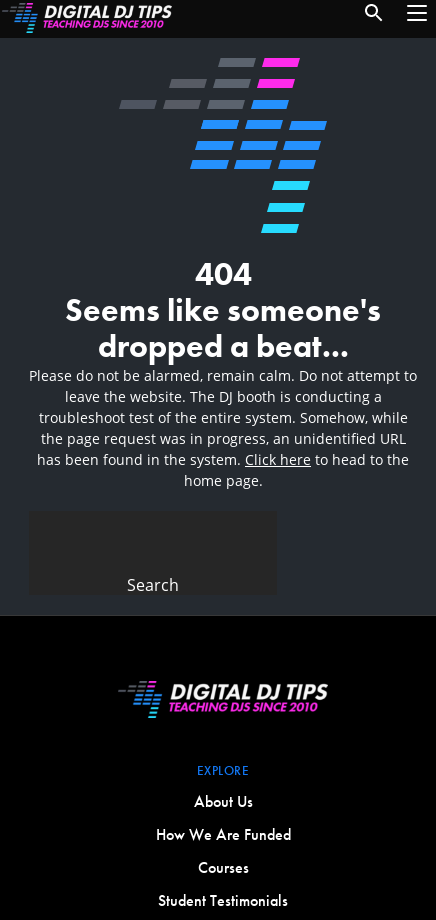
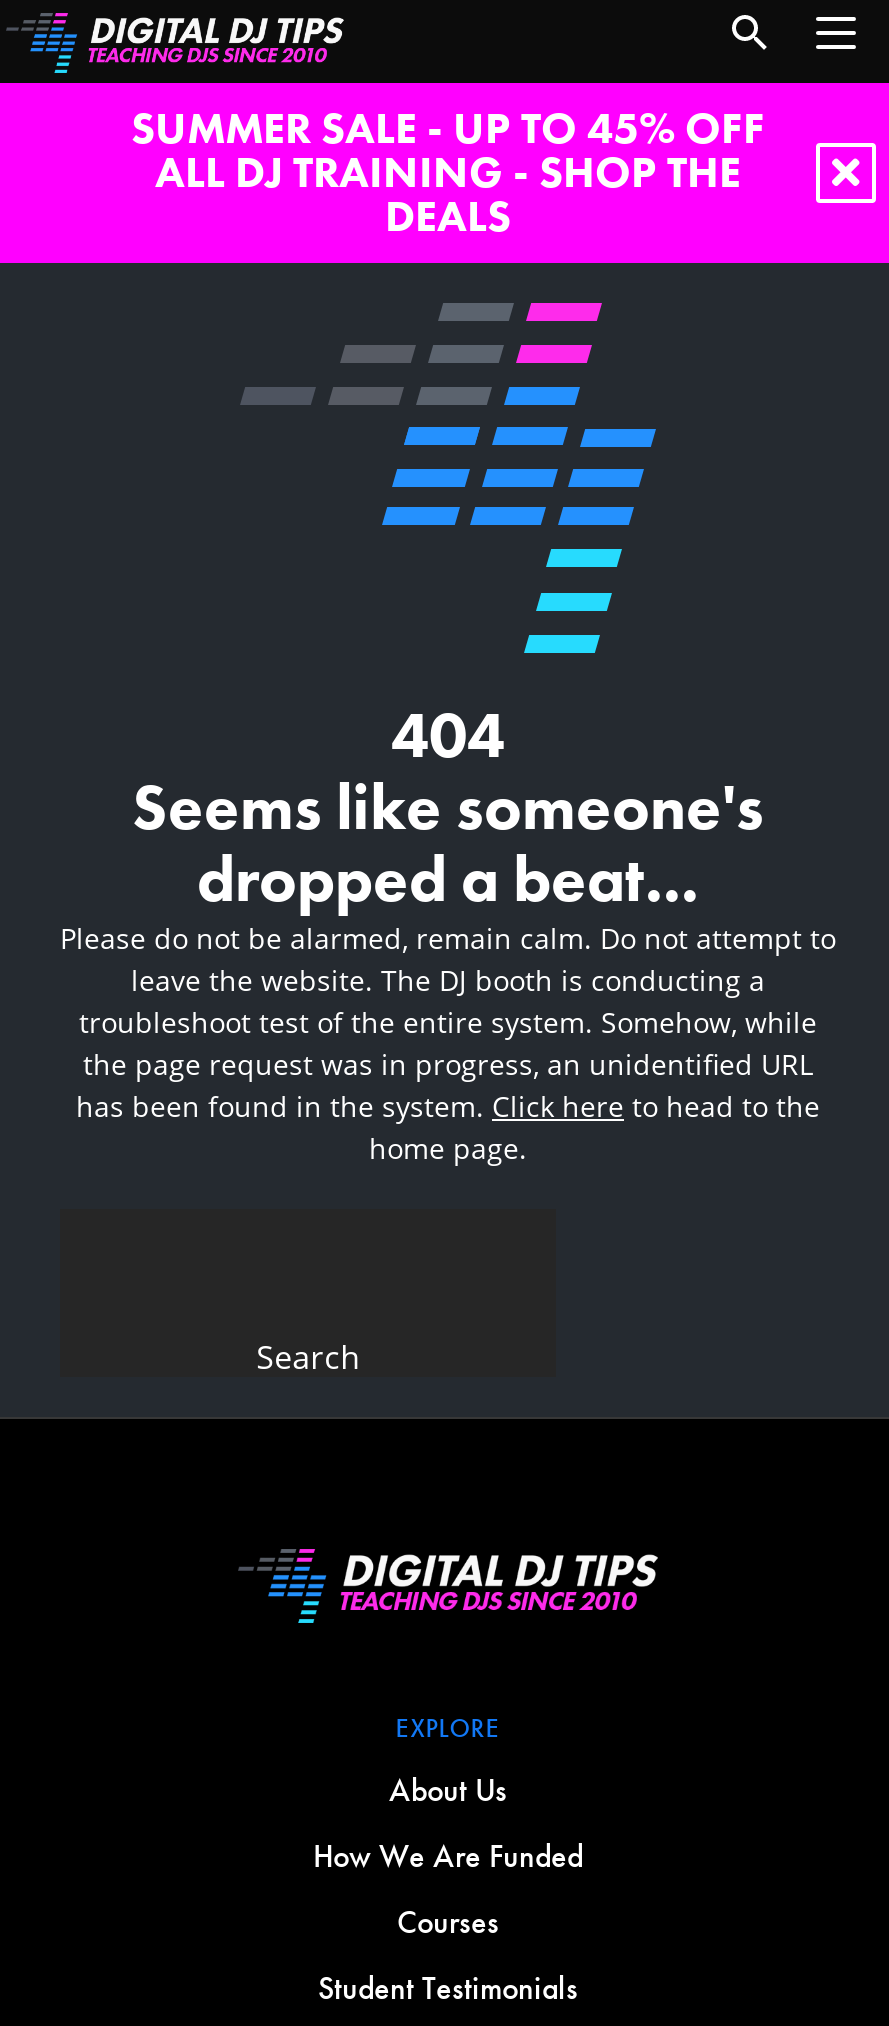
+ SUMMER SALE - UP TO 45% OFF
+ ALL DJ TRAINING - SHOP THE
+ DEALS
